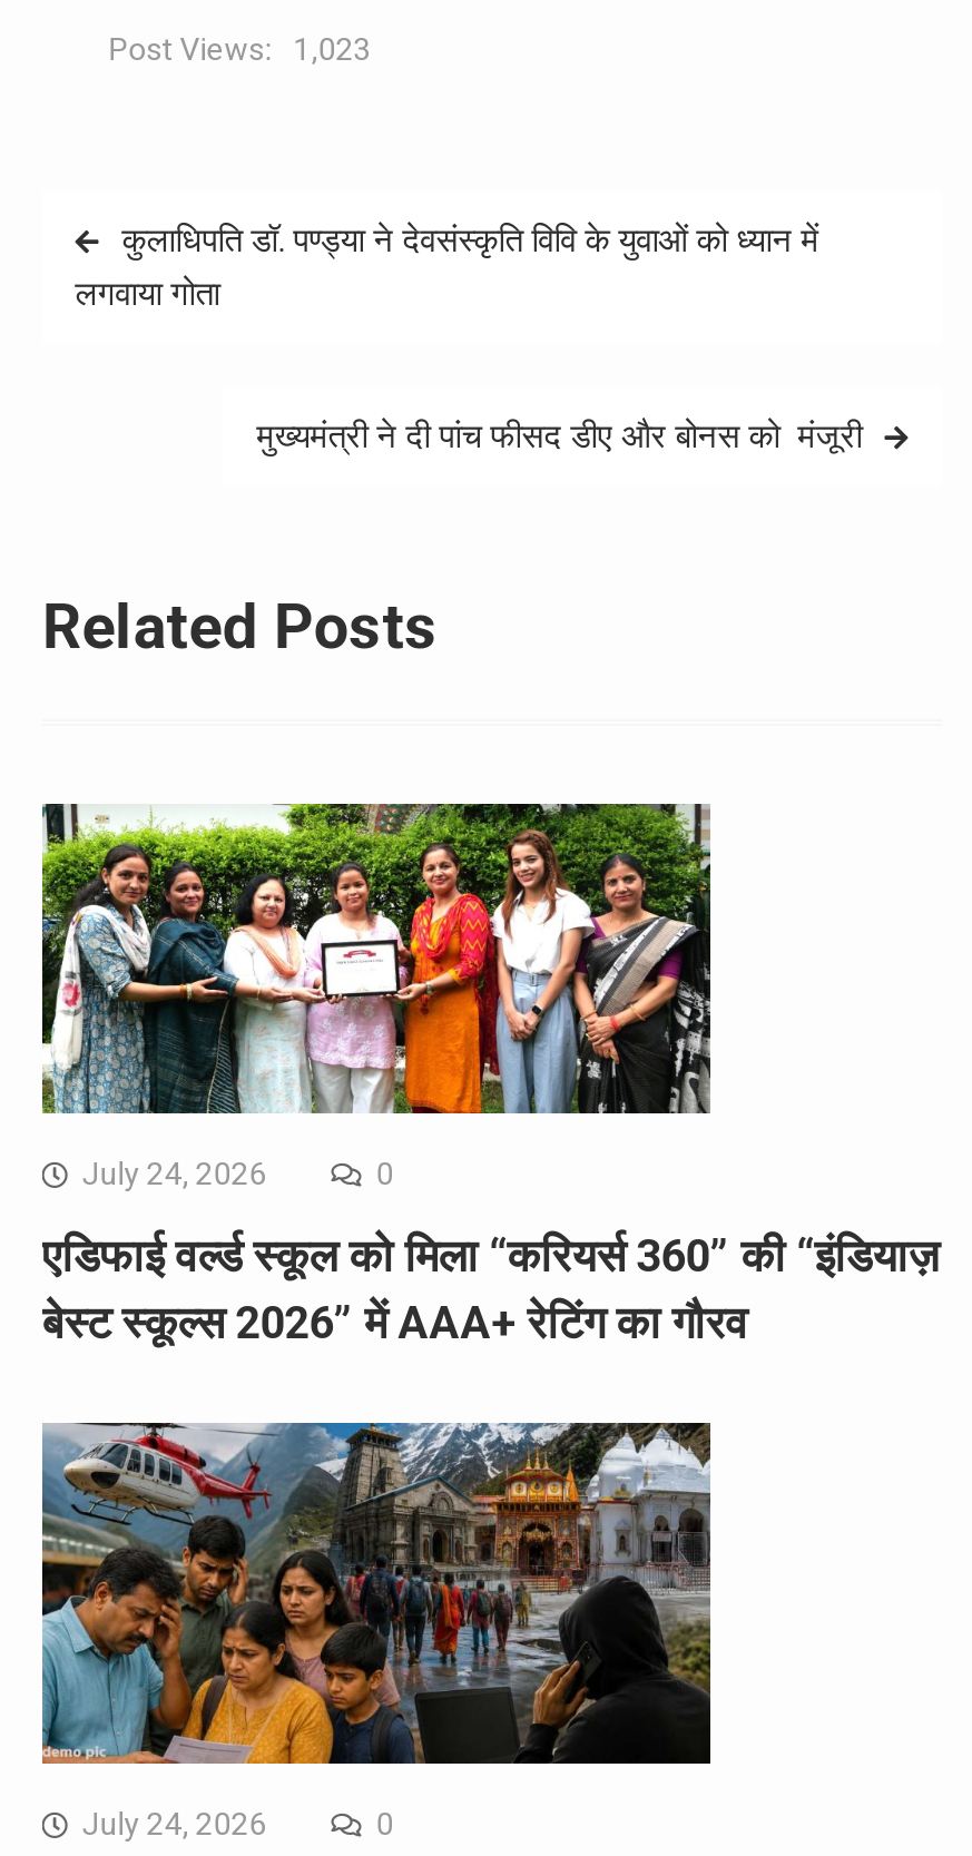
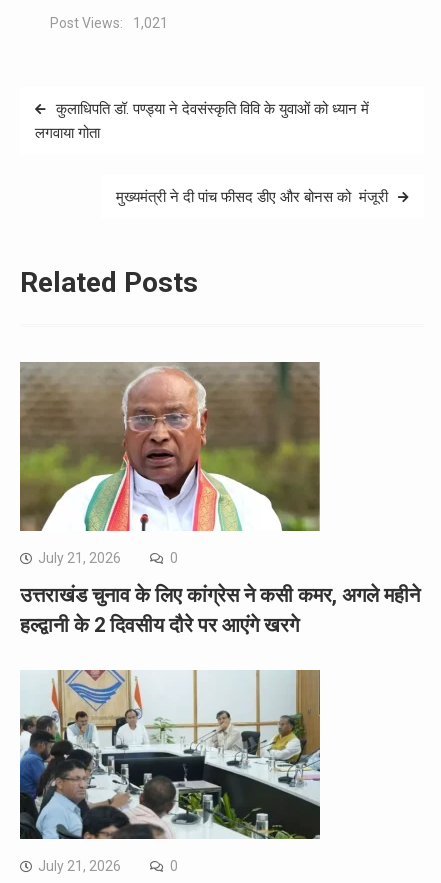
- Post Views: 1,023
+ Post Views: 1,021

- [image]
- July 24, 2026
+ [image]
+ July 21, 2026

- एडिफाई वर्ल्ड स्कूल को मिला “करियर्स 360” की “इंडियाज़
- बेस्ट स्कूल्स 2026” में AAA+ रेटिंग का गौरव
+ उत्तराखंड चुनाव के लिए कांग्रेस ने कसी कमर, अगले महीने
+ हल्द्वानी के 2 दिवसीय दौरे पर आएंगे खरगे

- [image]
- July 24, 2026
+ [image]
+ July 21, 2026
